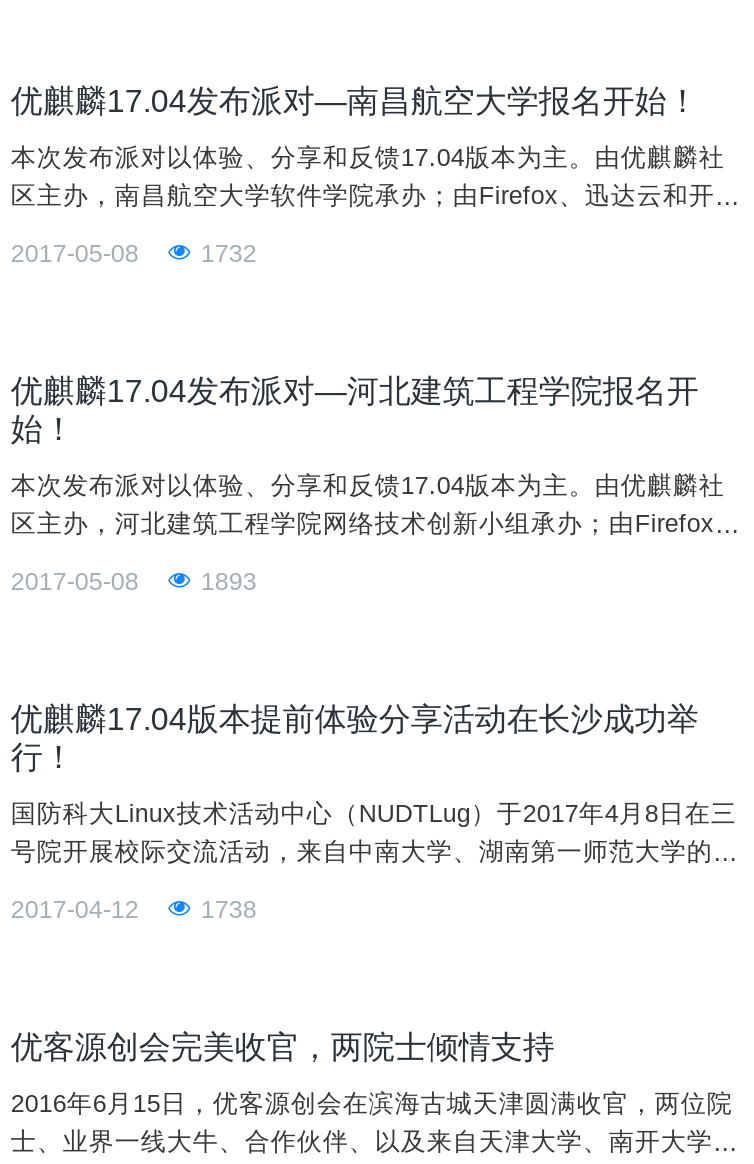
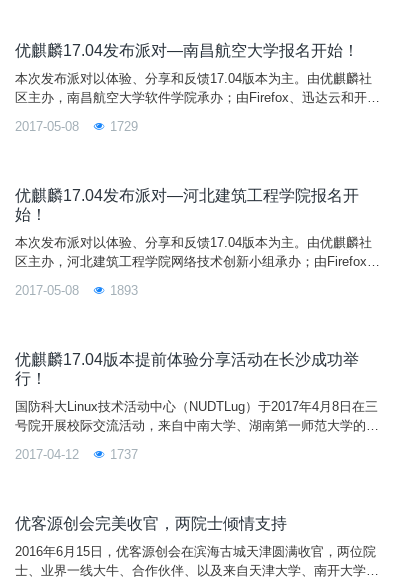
- 1732
+ 1729

- 1738
+ 1737
